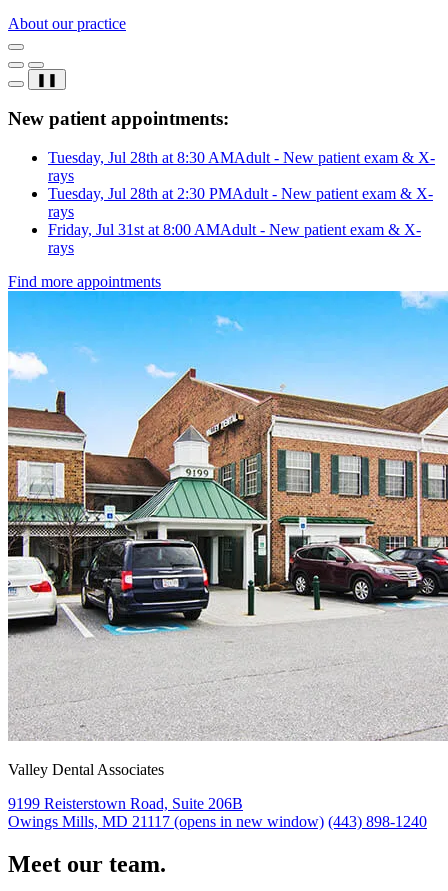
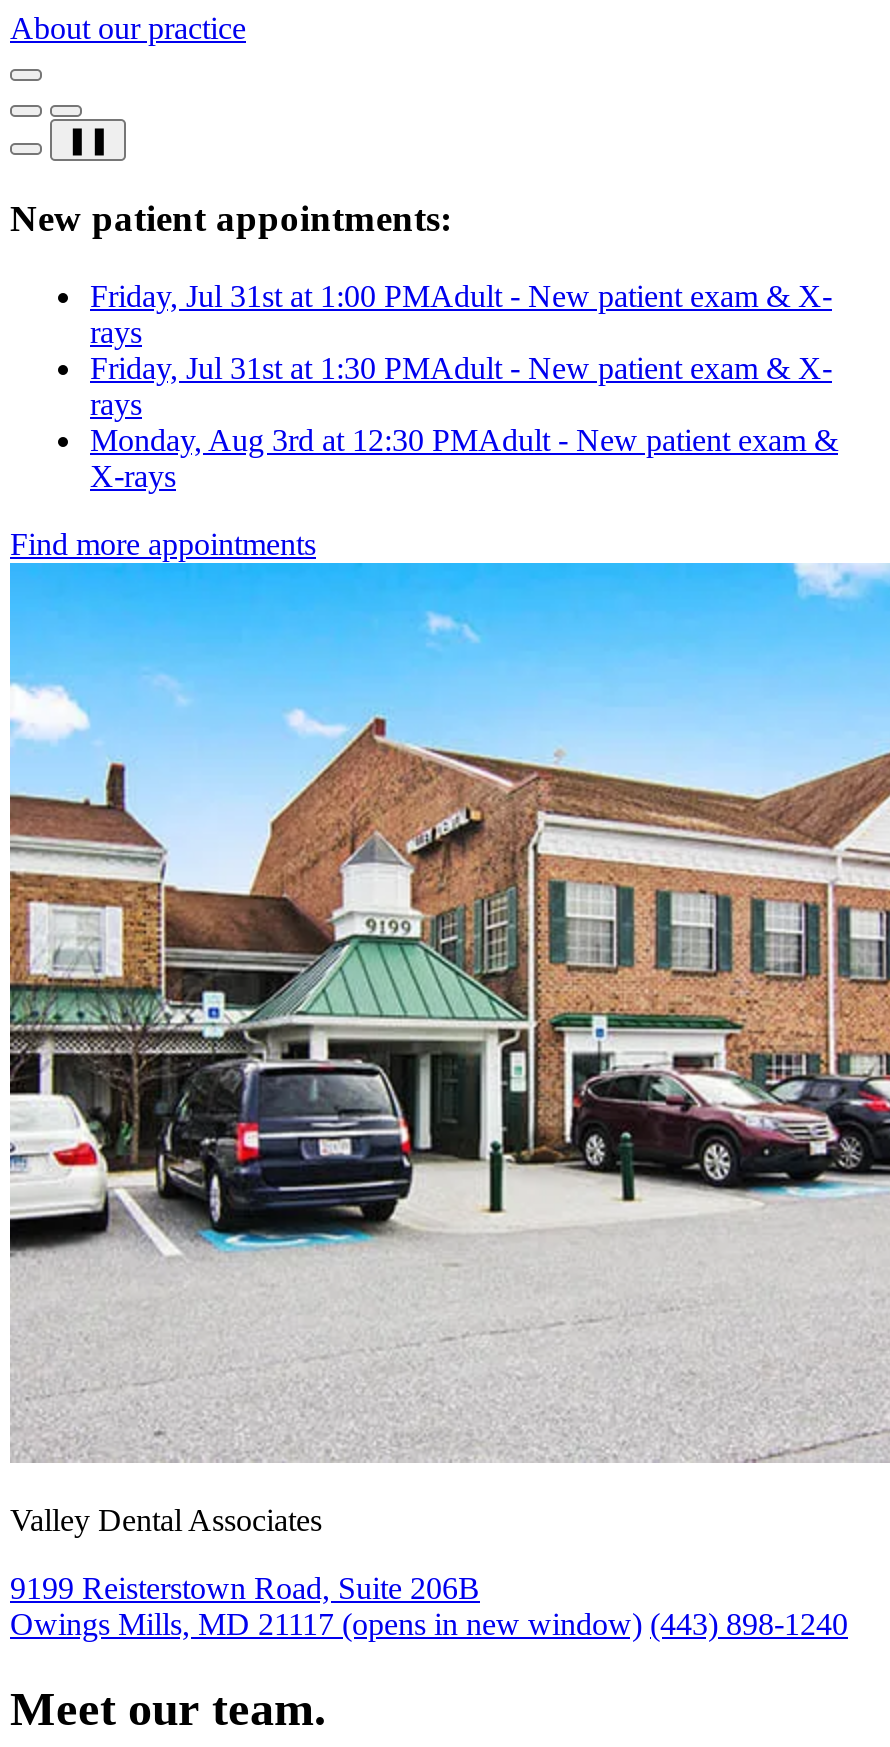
- Tuesday, Jul 28th at 8:30 AMAdult - New patient exam & X-
+ Friday, Jul 31st at 1:00 PMAdult - New patient exam & X-

- Tuesday, Jul 28th at 2:30 PMAdult - New patient exam & X-
+ Friday, Jul 31st at 1:30 PMAdult - New patient exam & X-

- Friday, Jul 31st at 8:00 AMAdult - New patient exam & X-
- rays
+ Monday, Aug 3rd at 12:30 PMAdult - New patient exam &
+ X-rays
